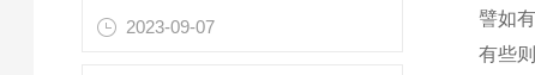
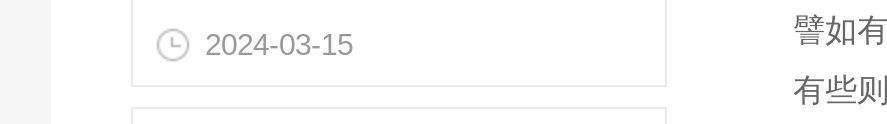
- 2023-09-07
+ 2024-03-15
